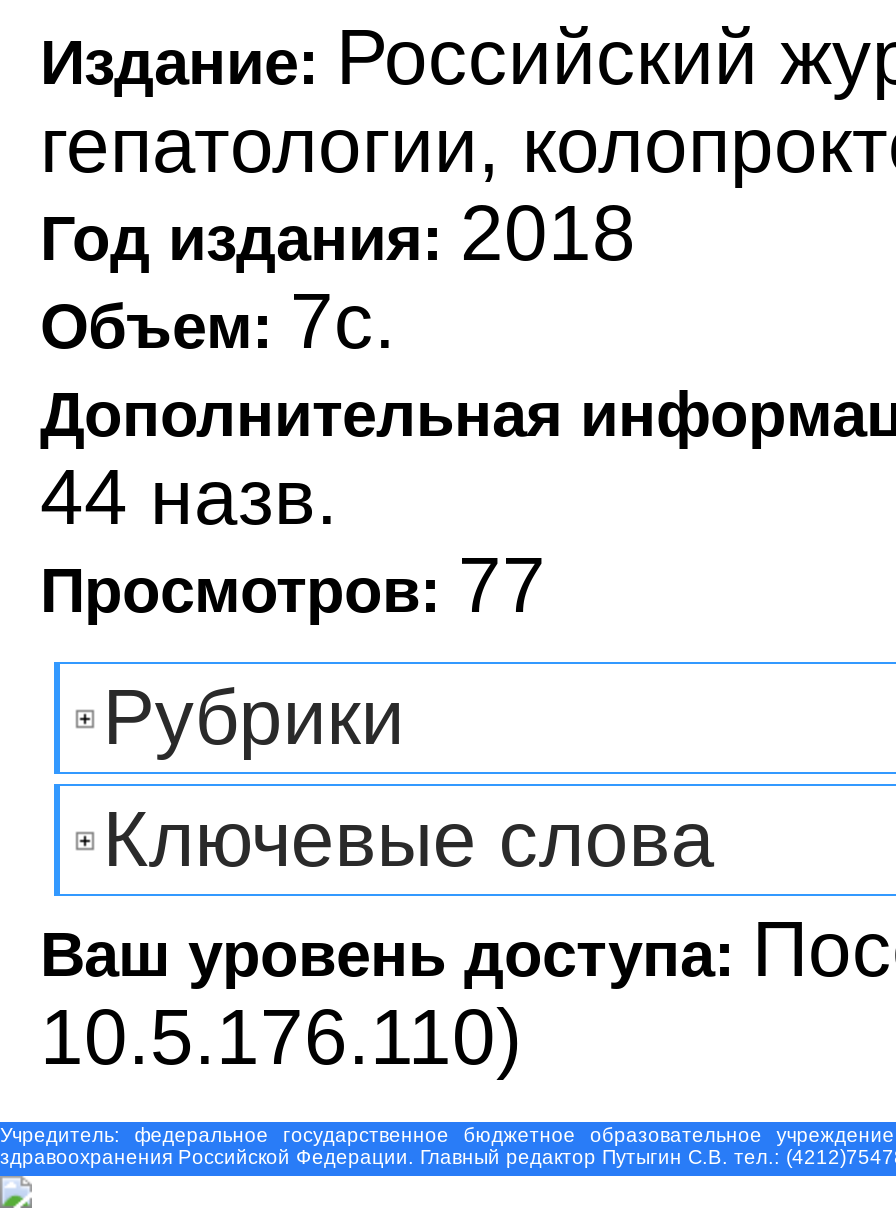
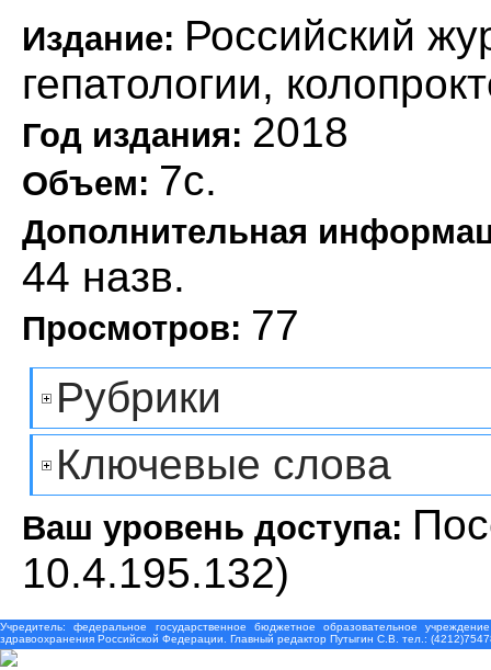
- 10.5.176.110)
+ 10.4.195.132)
